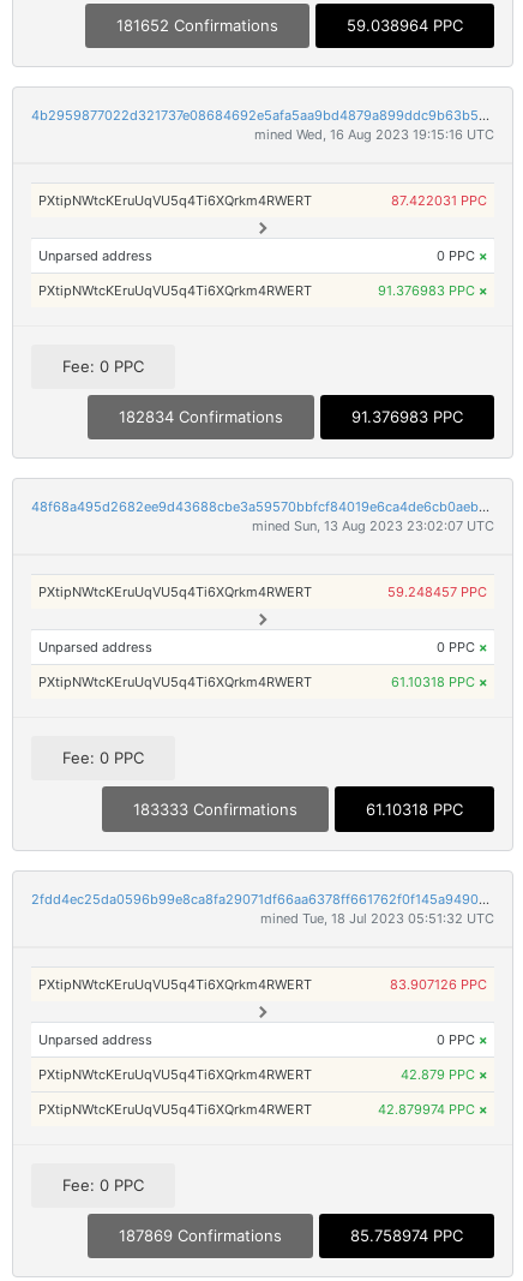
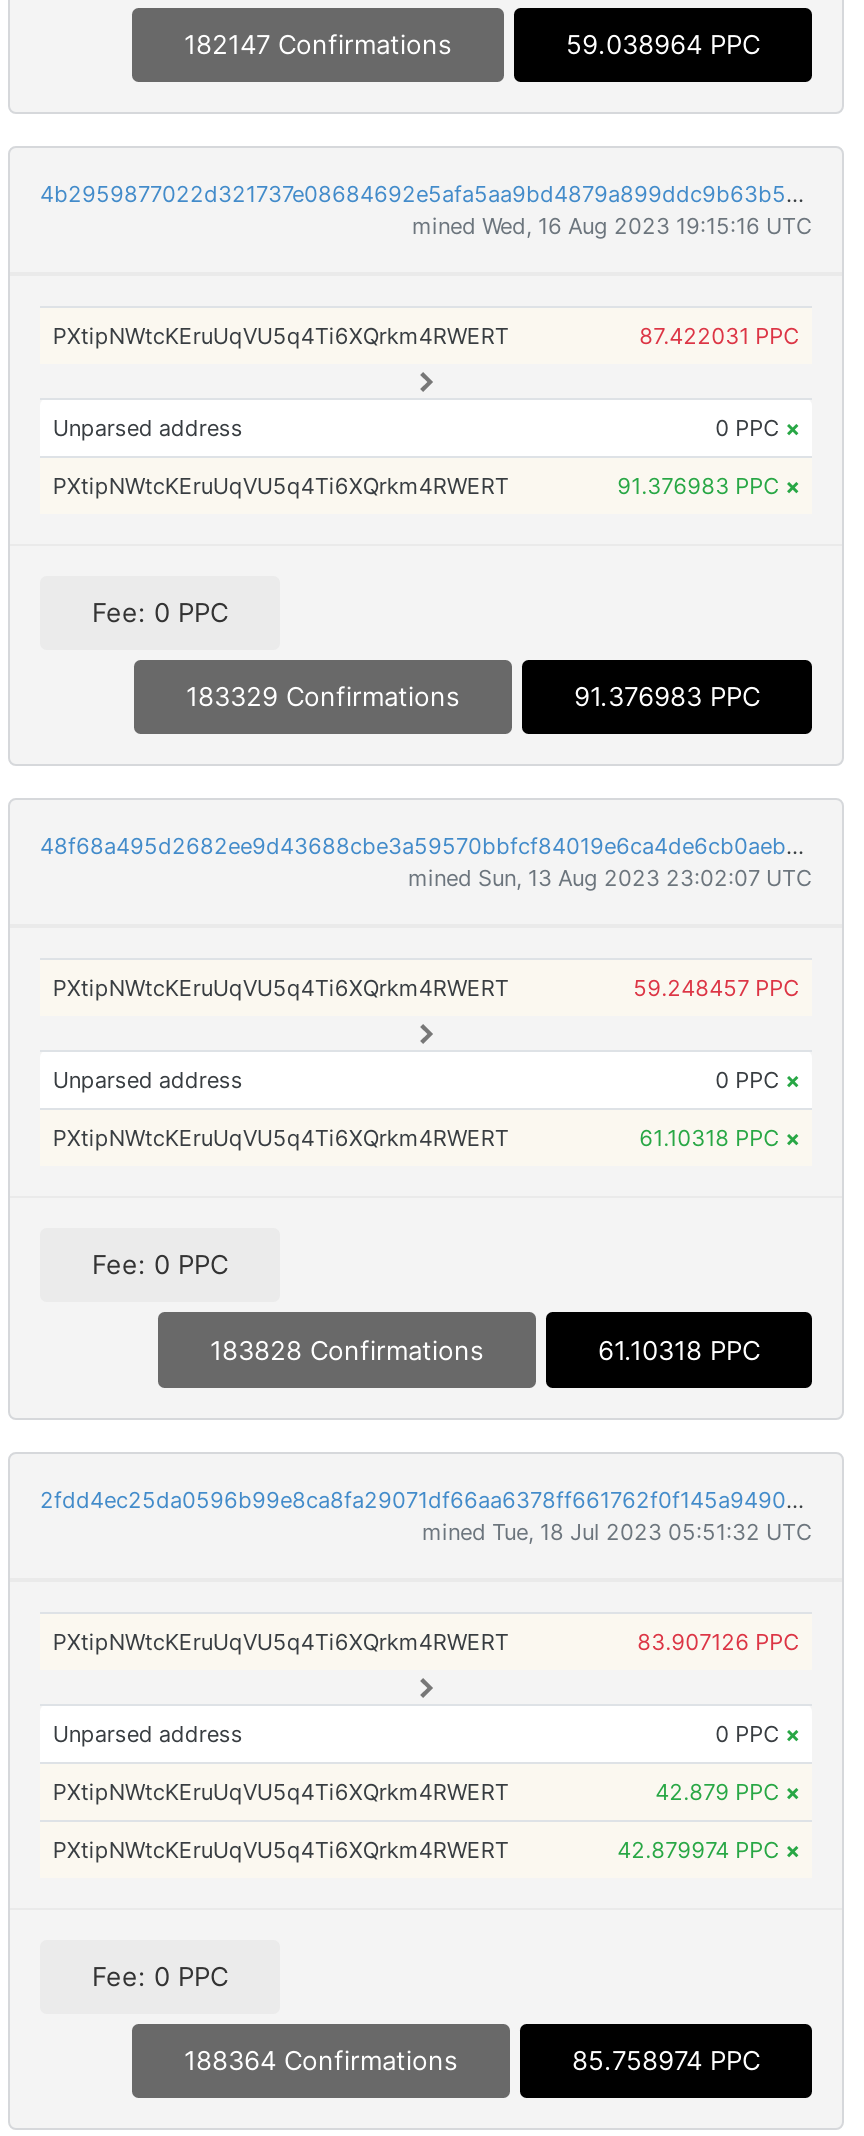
- 181652 Confirmations
+ 182147 Confirmations

- 182834 Confirmations
+ 183329 Confirmations

- 183333 Confirmations
+ 183828 Confirmations

- 187869 Confirmations
+ 188364 Confirmations
